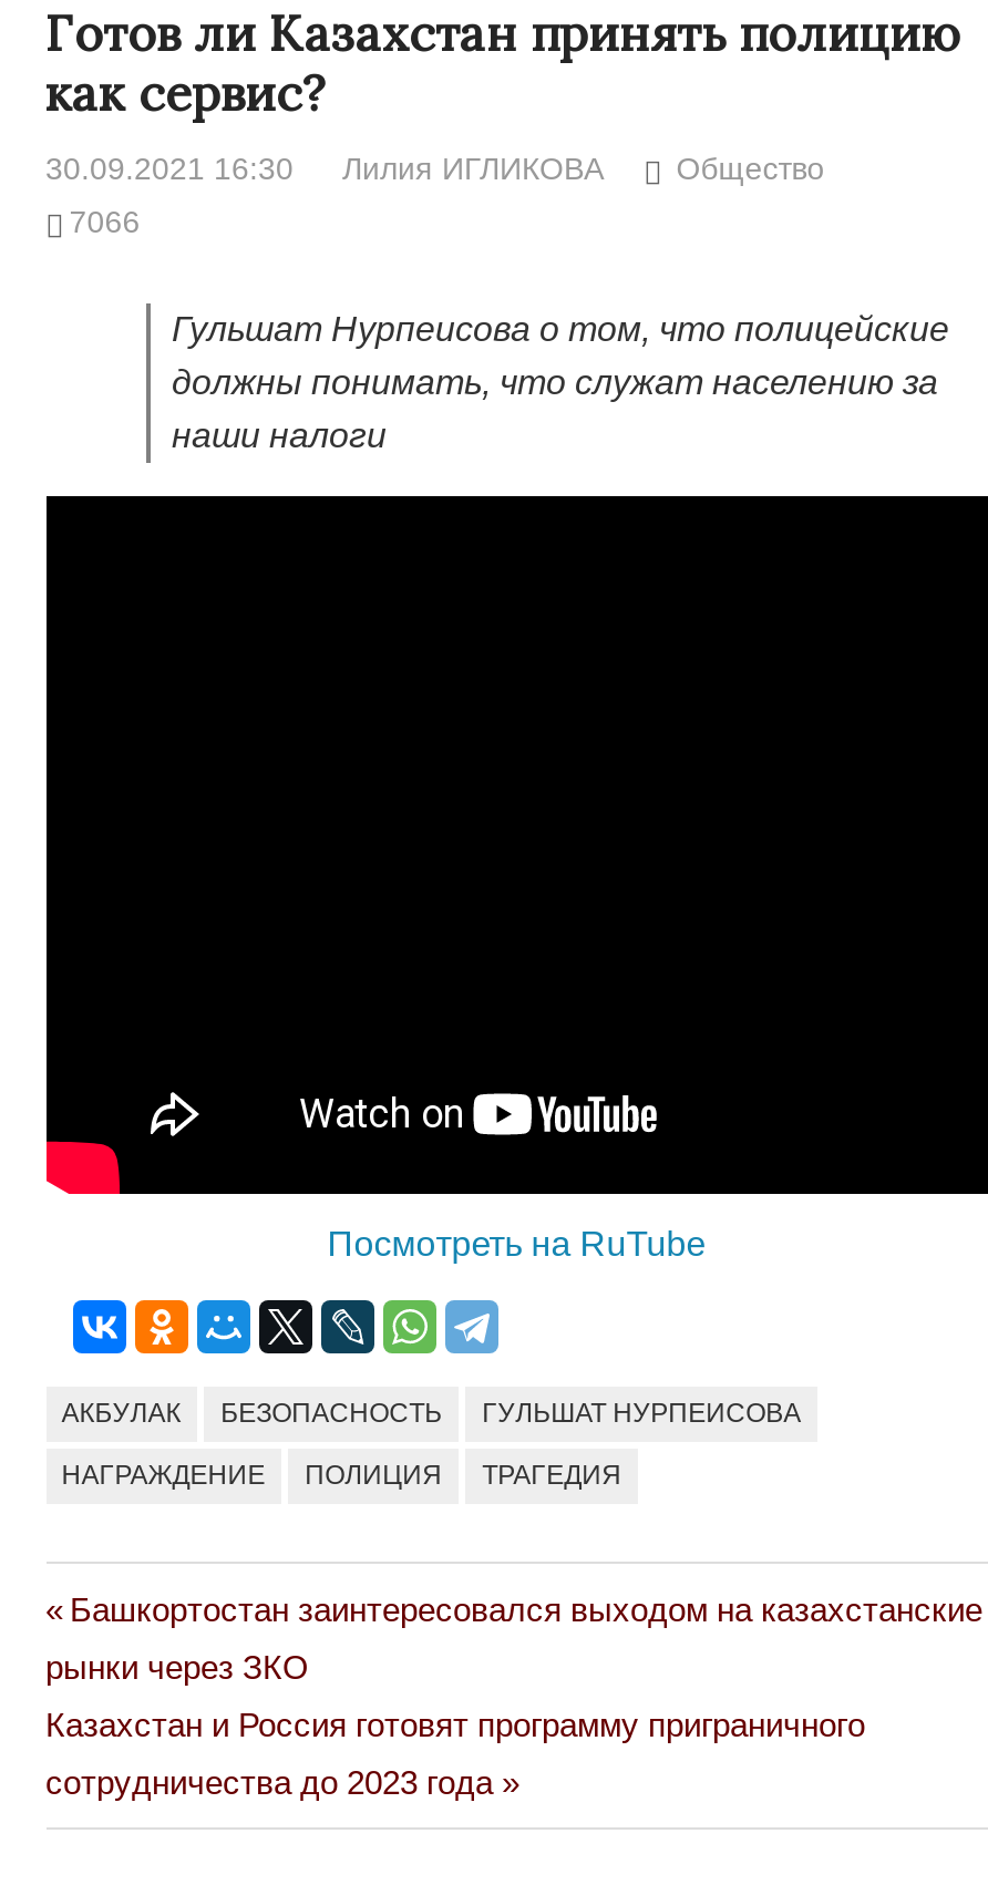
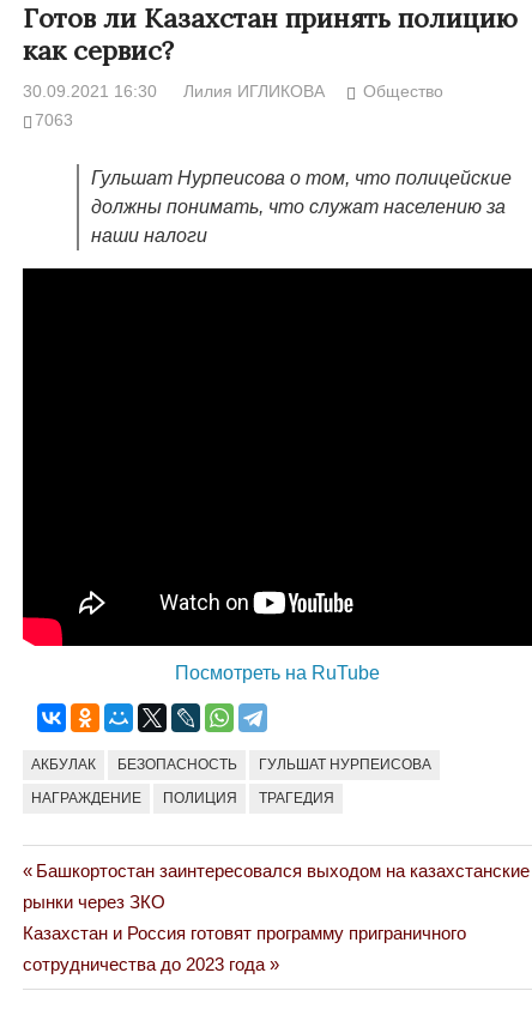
- 7066
+ 7063
